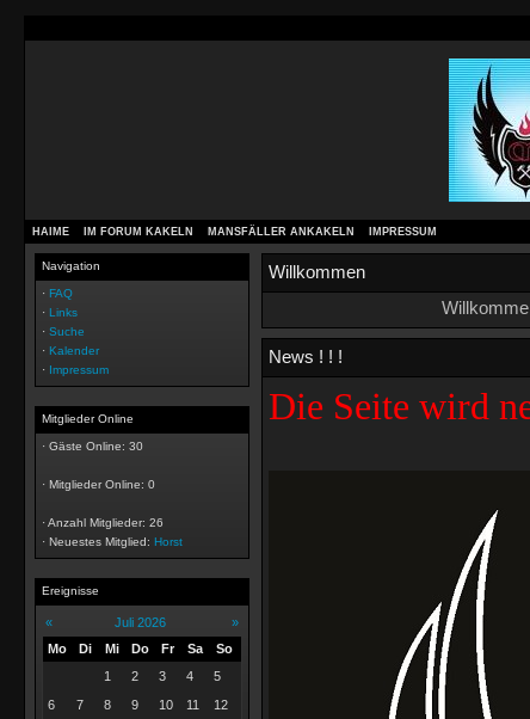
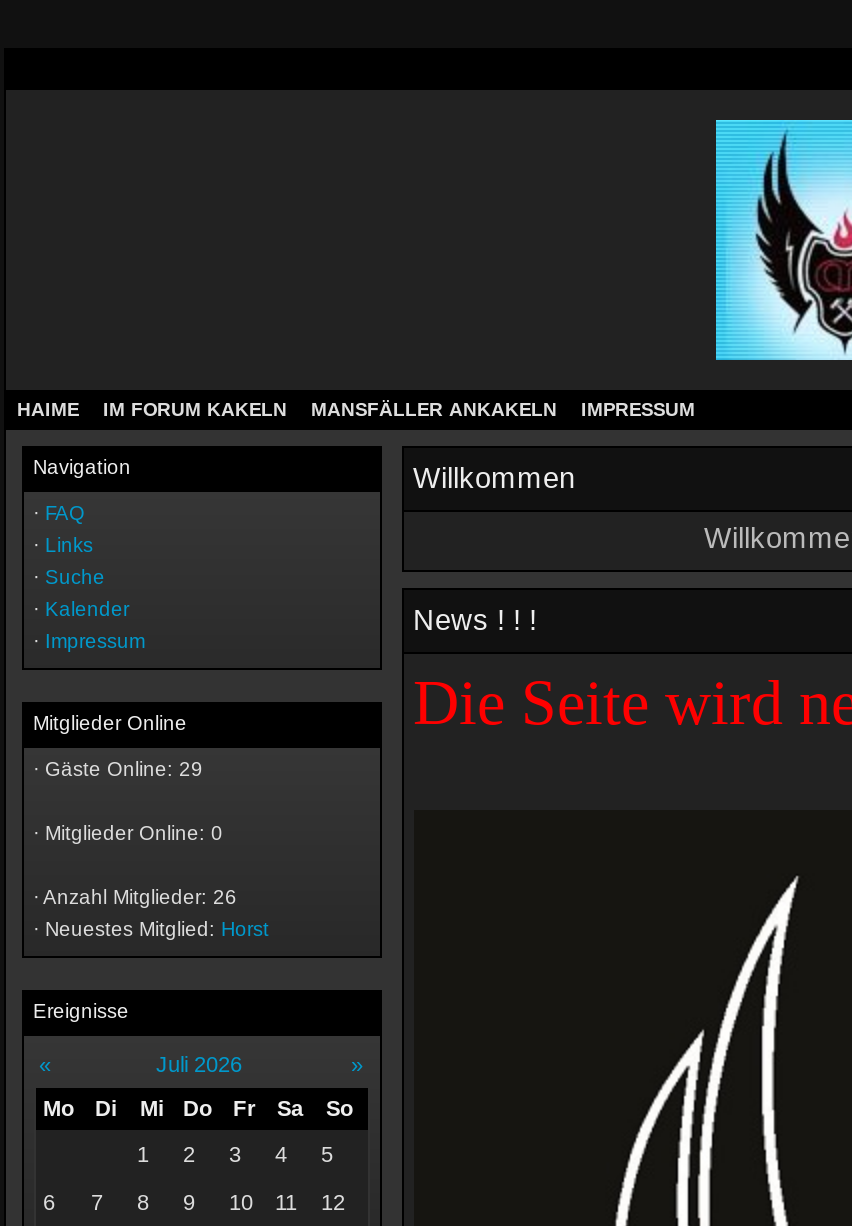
- · Gäste Online: 30
+ · Gäste Online: 29
